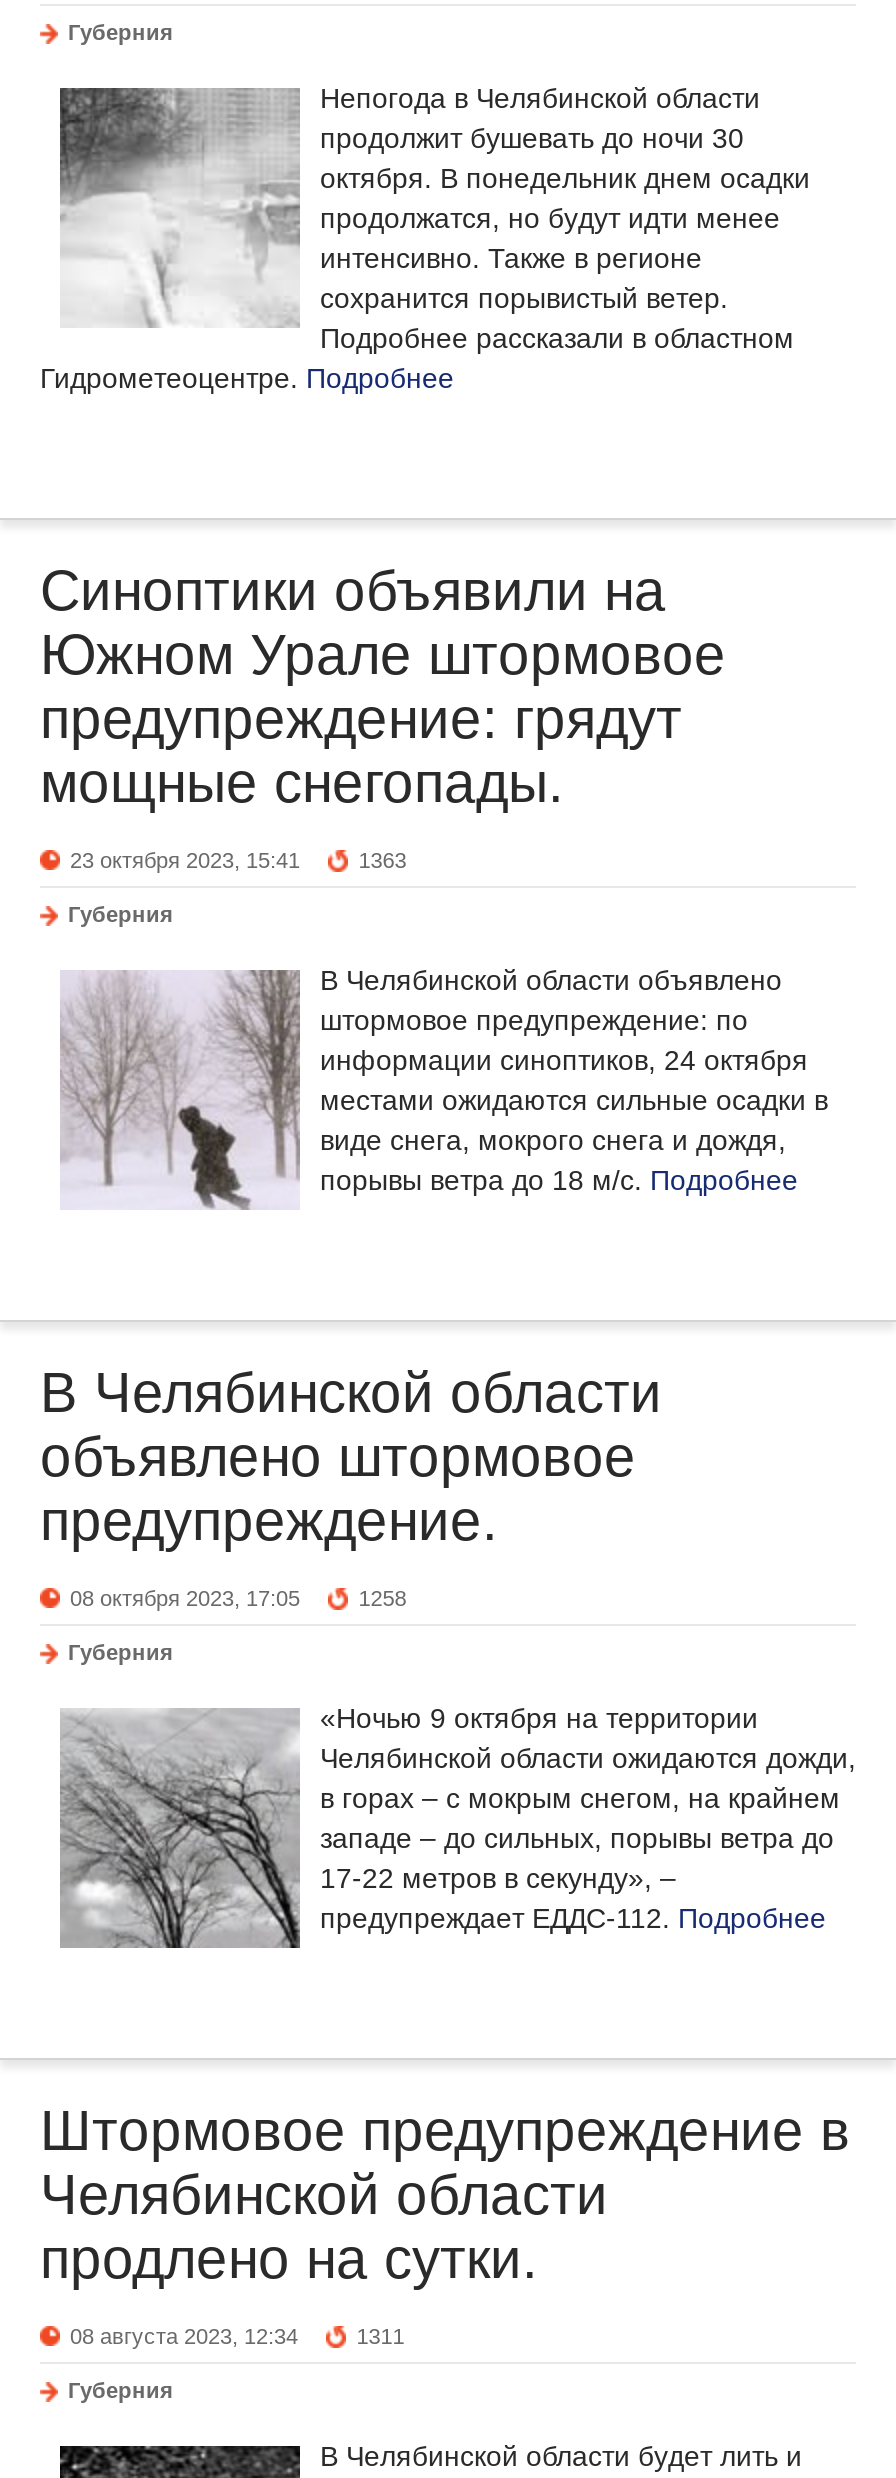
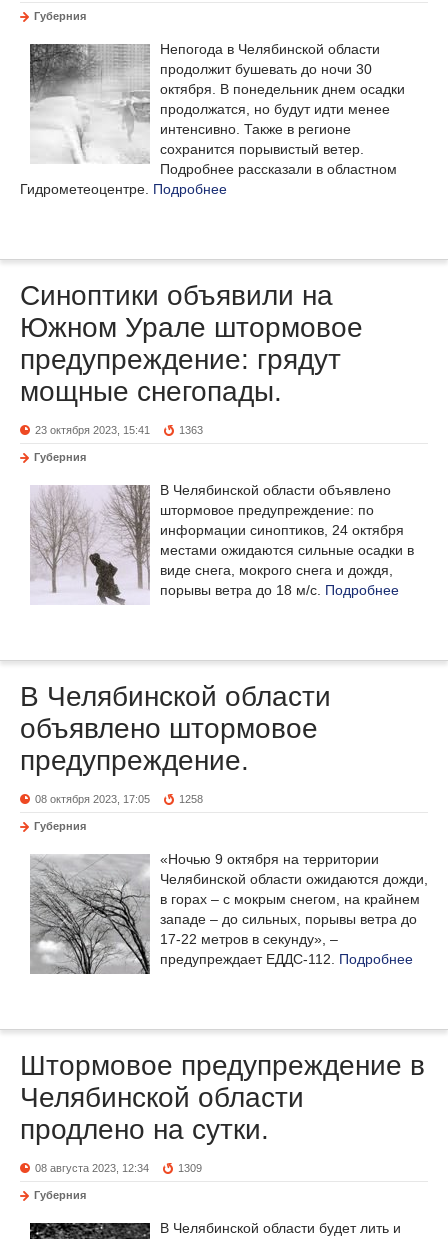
- 1311
+ 1309
